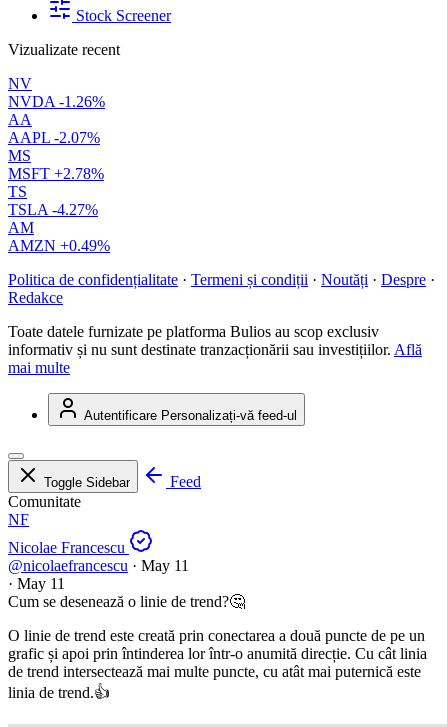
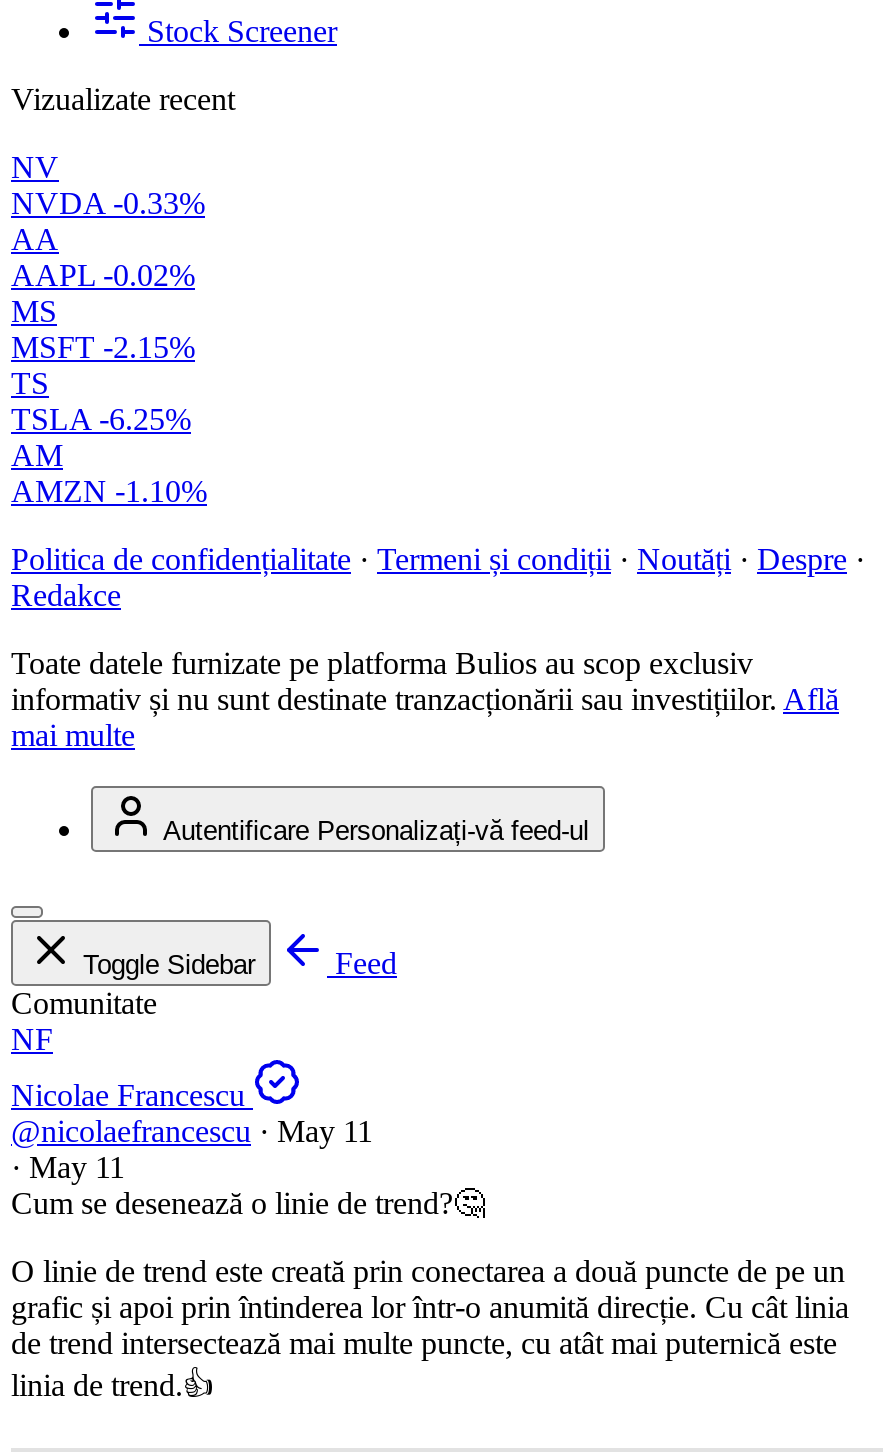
- NVDA -1.26%
+ NVDA -0.33%

- AAPL -2.07%
+ AAPL -0.02%

- MSFT +2.78%
+ MSFT -2.15%

- TSLA -4.27%
+ TSLA -6.25%

- AMZN +0.49%
+ AMZN -1.10%
